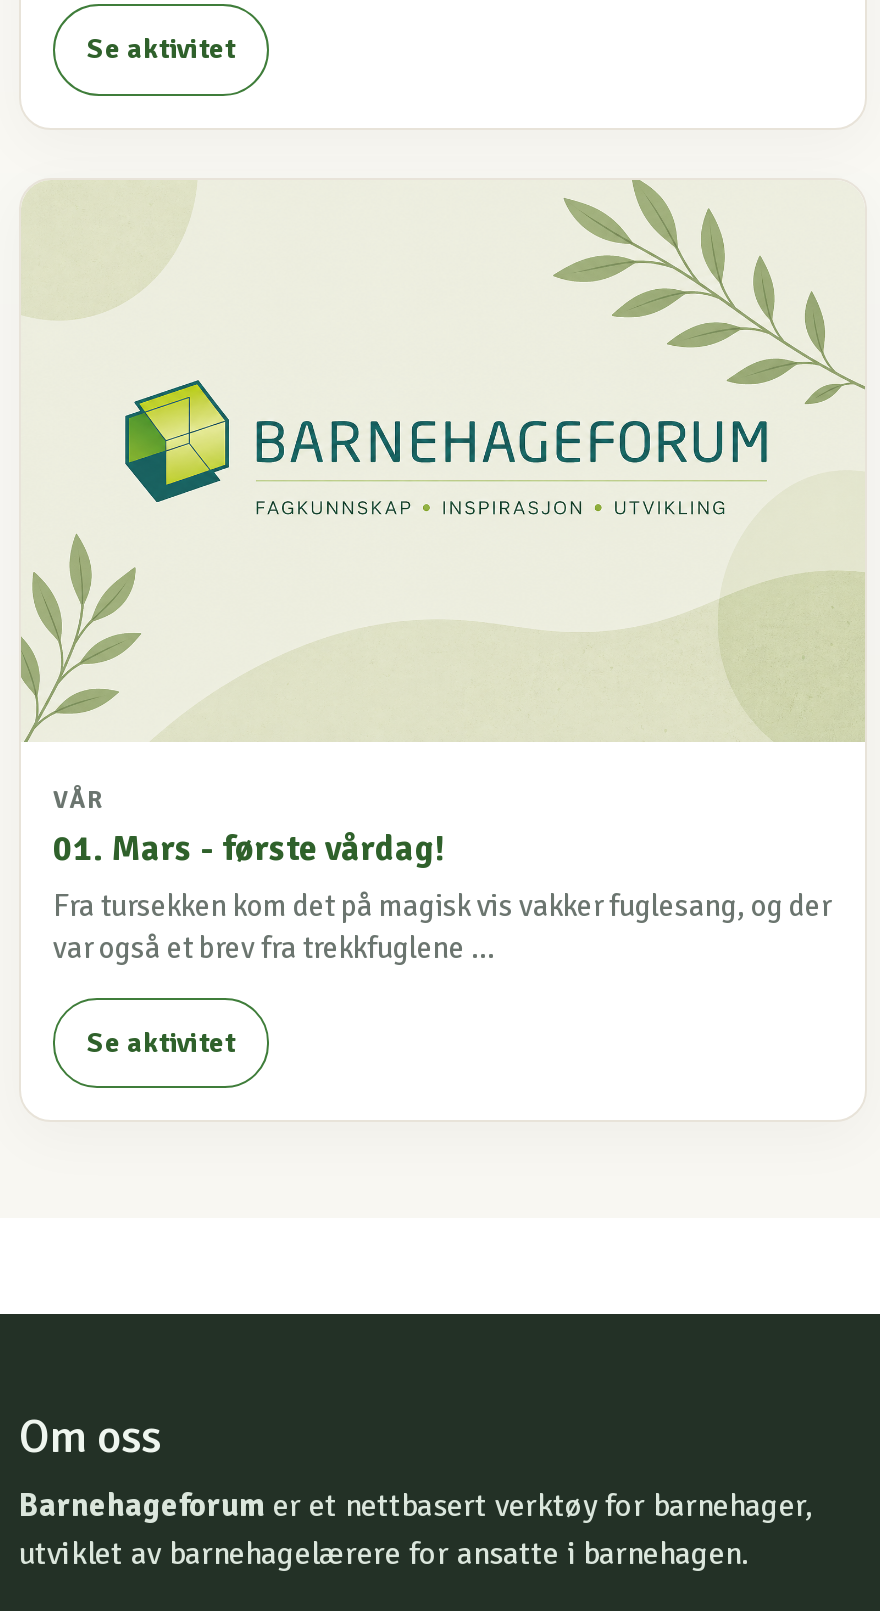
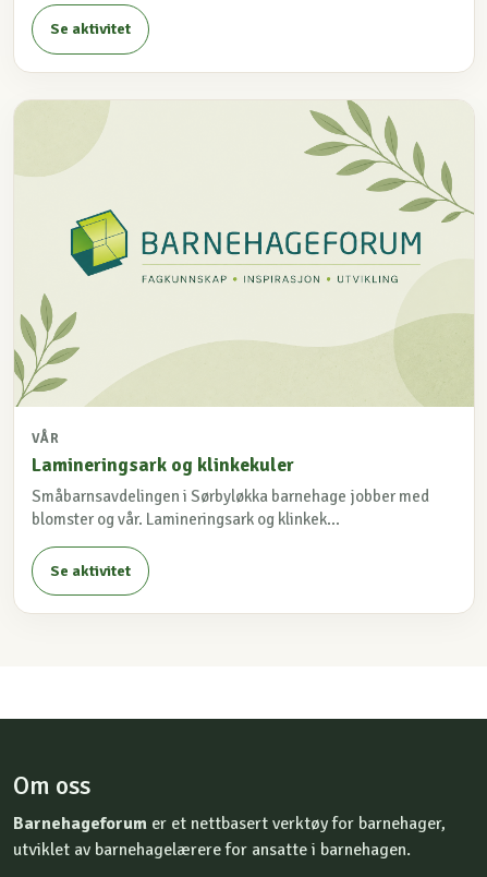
- 01. Mars - første vårdag!
- Fra tursekken kom det på magisk vis vakker fuglesang, og der
- var også et brev fra trekkfuglene ...
+ Lamineringsark og klinkekuler
+ Småbarnsavdelingen i Sørbyløkka barnehage jobber med
+ blomster og vår. Lamineringsark og klinkek...
